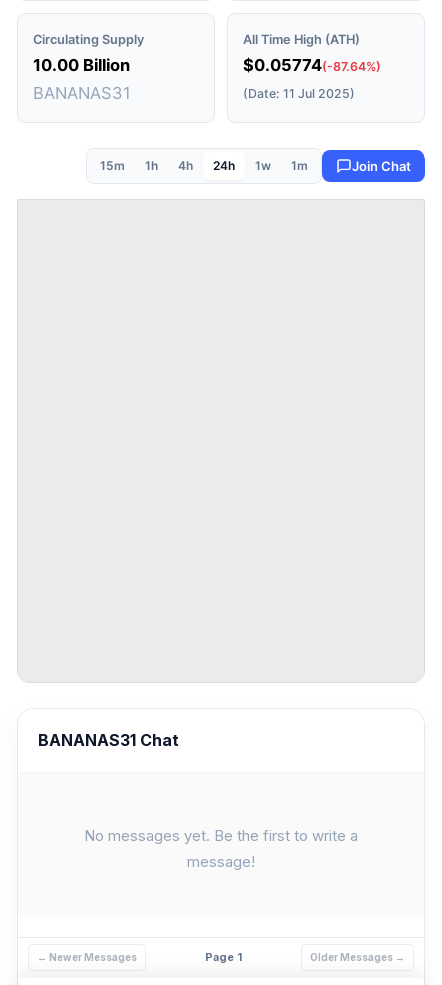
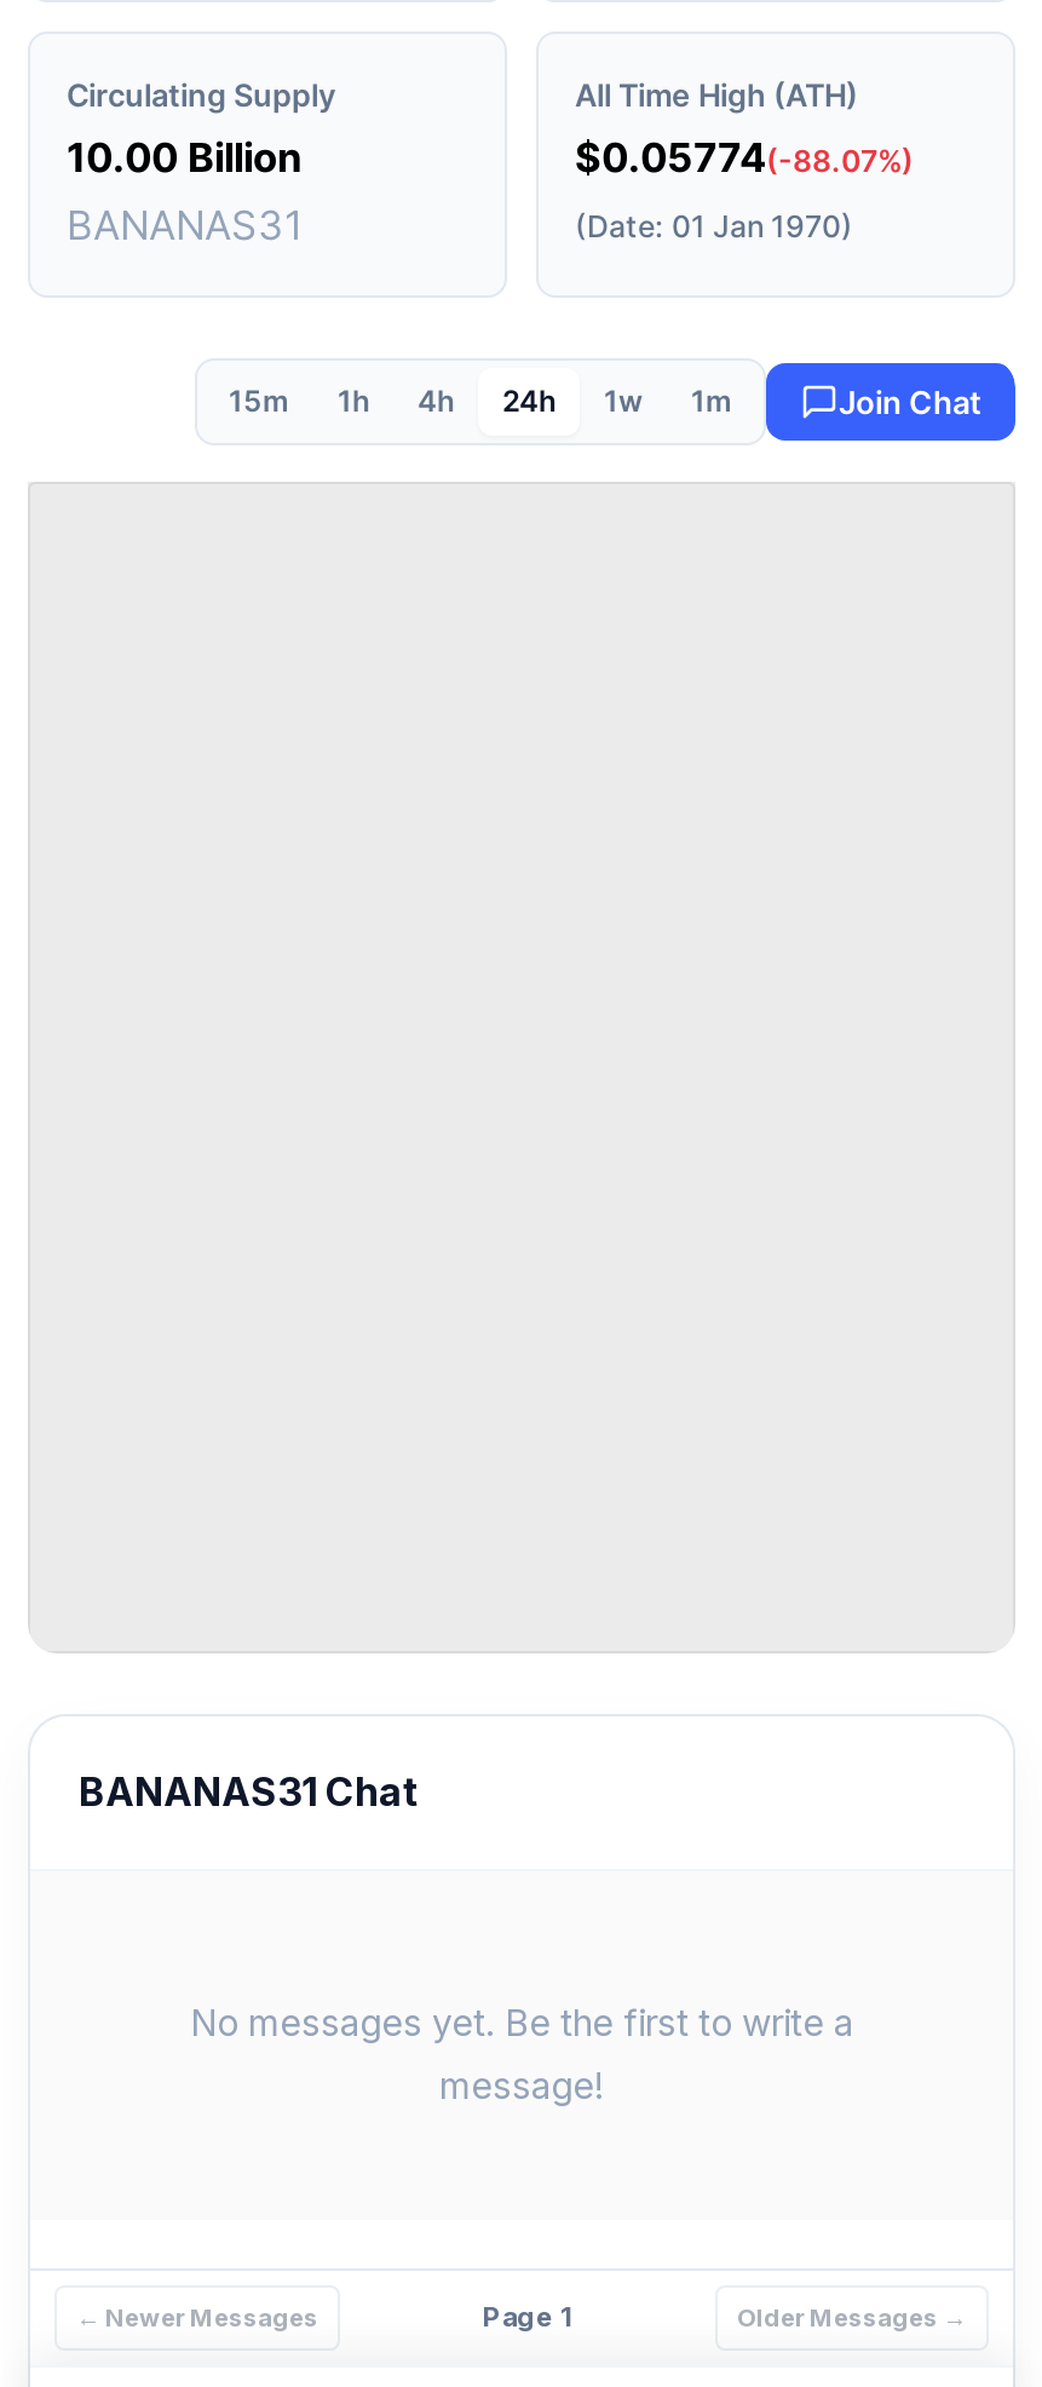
- $0.05774(-87.64%)
+ $0.05774(-88.07%)

- (Date: 11 Jul 2025)
+ (Date: 01 Jan 1970)
